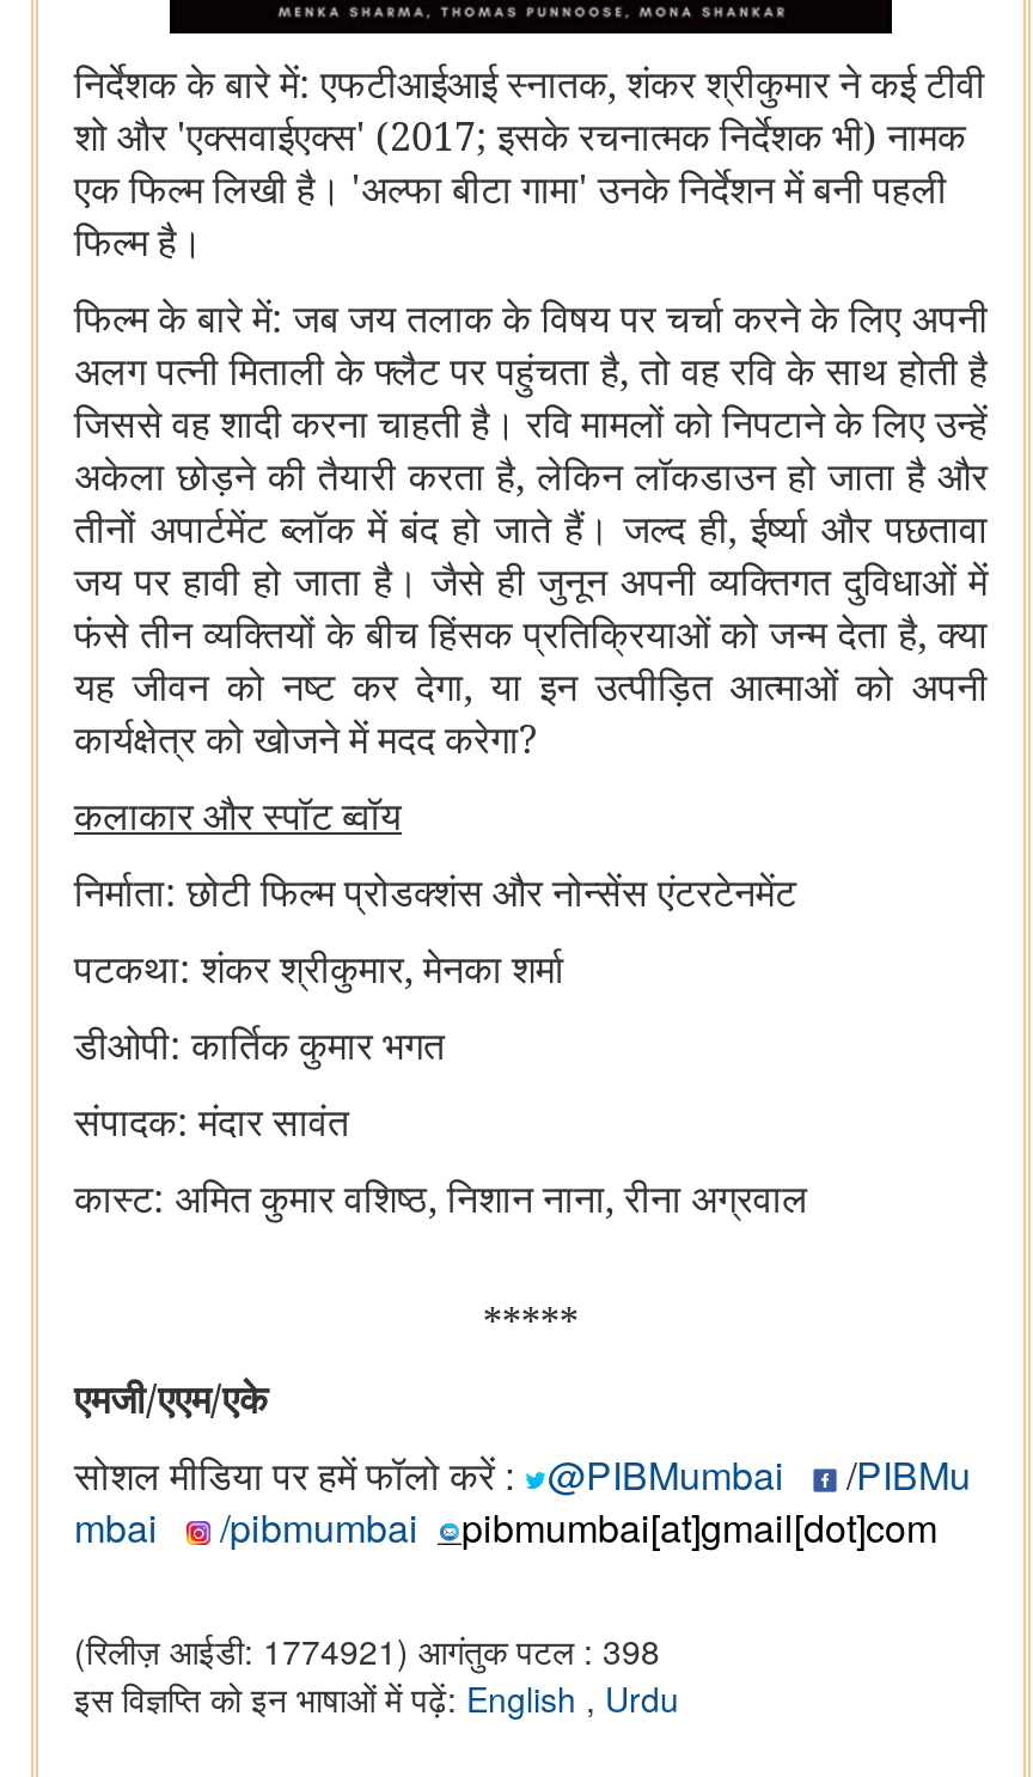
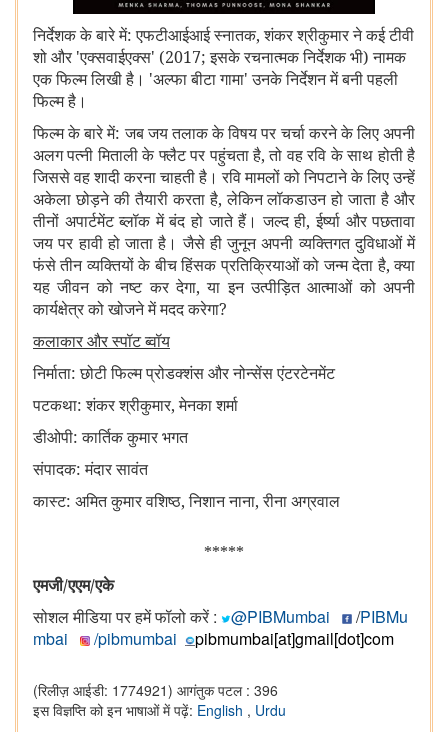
- (रिलीज़ आईडी: 1774921) आगंतुक पटल : 398
+ (रिलीज़ आईडी: 1774921) आगंतुक पटल : 396
